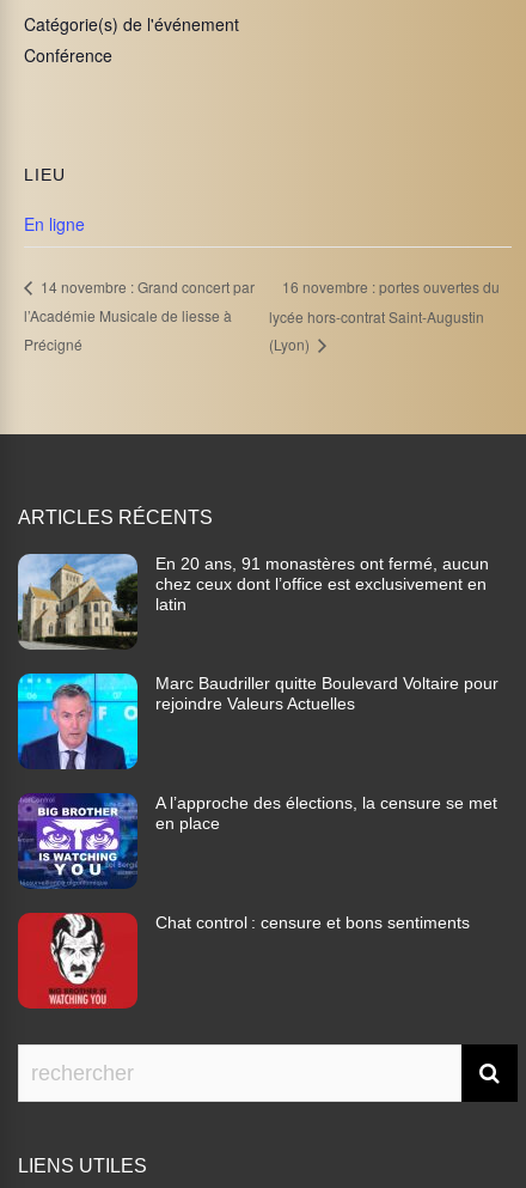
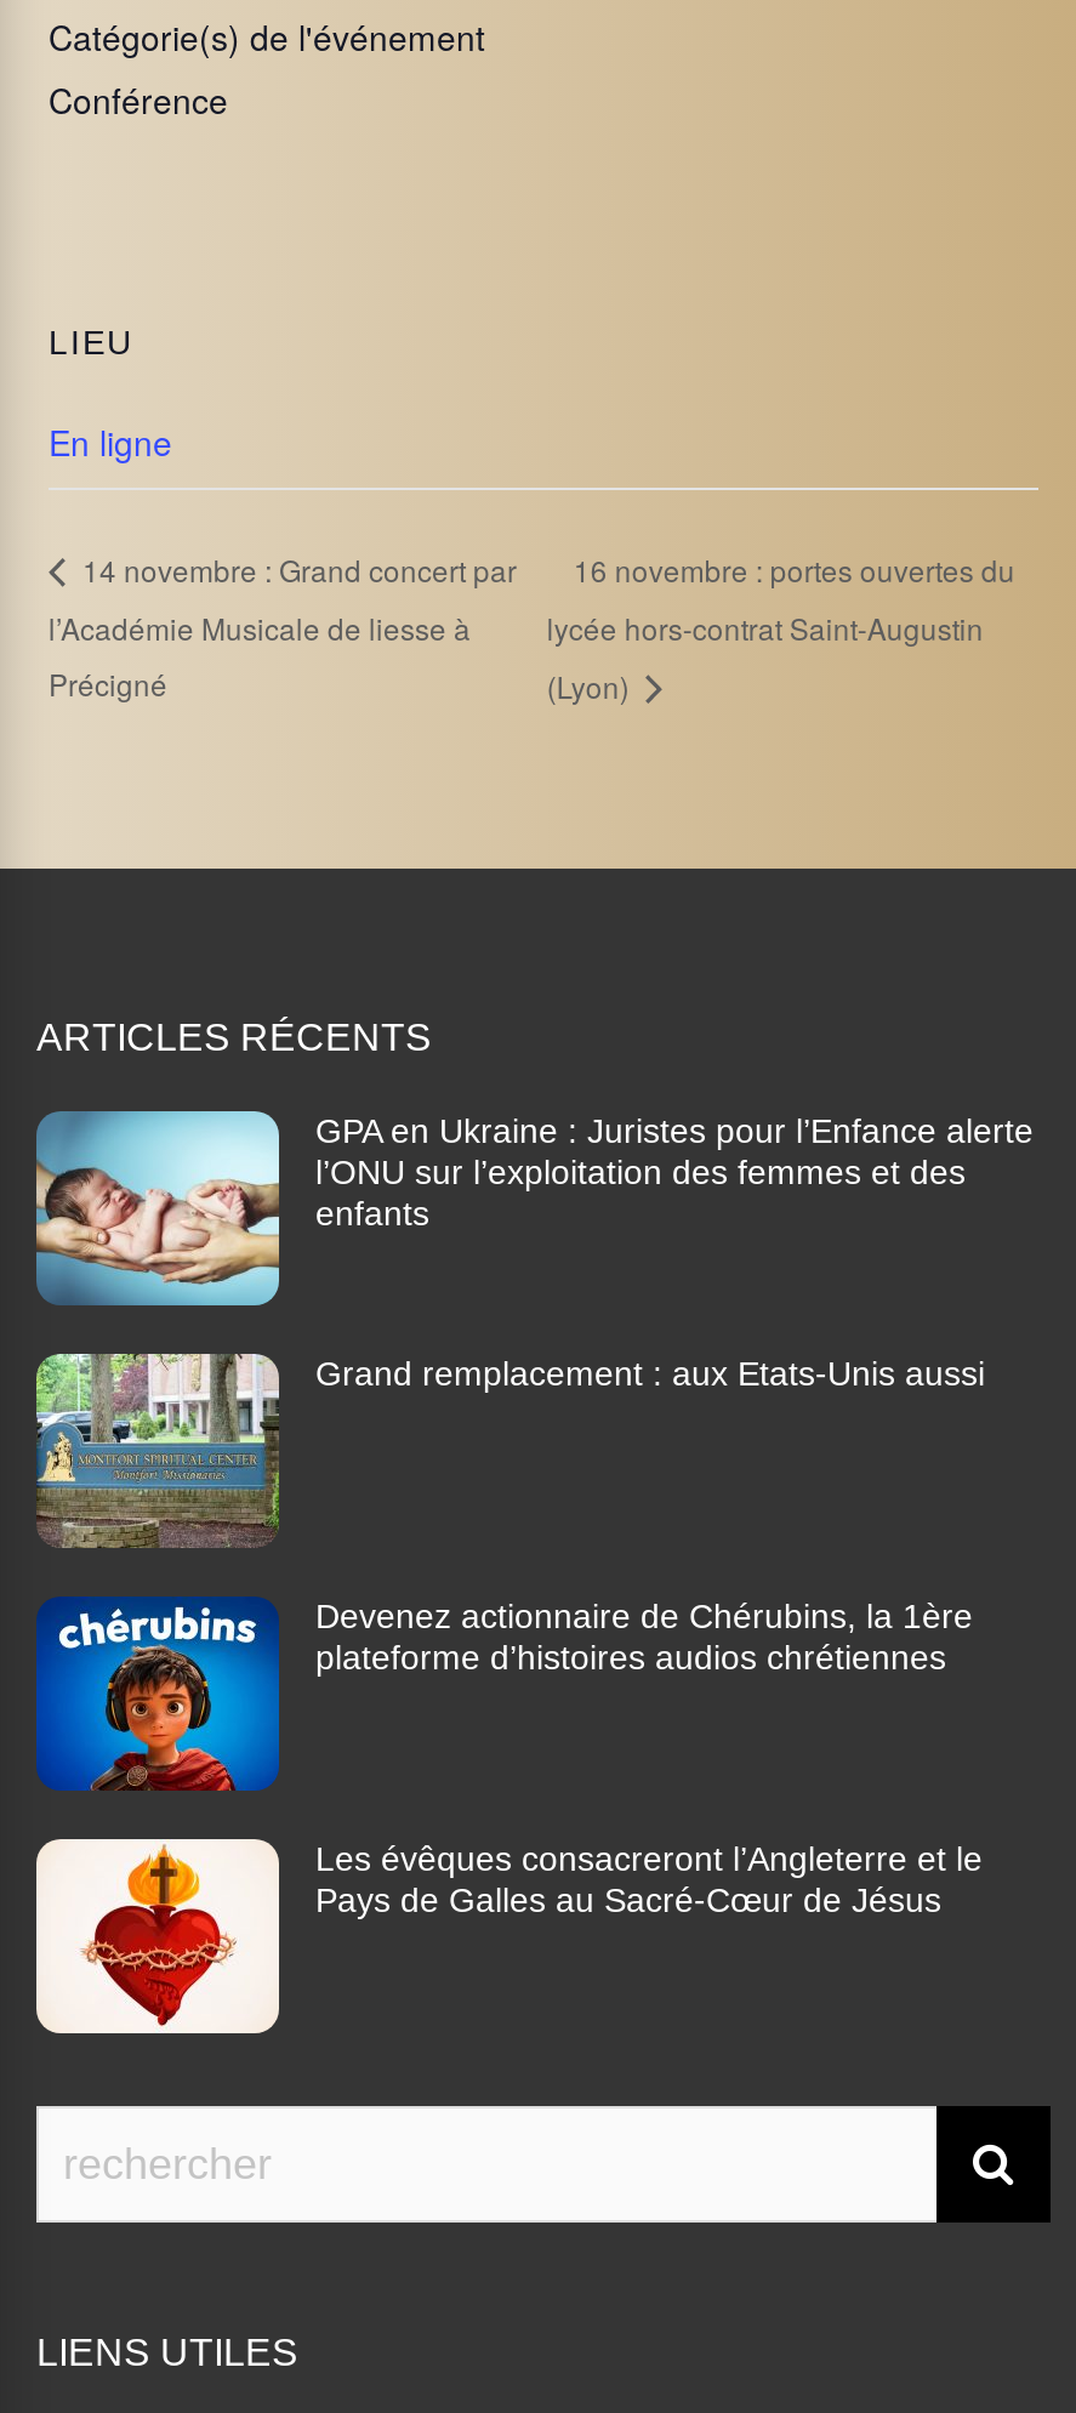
- [image]
- En 20 ans, 91 monastères ont fermé, aucun
- chez ceux dont l’office est exclusivement en
- latin
+ [image]
+ GPA en Ukraine : Juristes pour l’Enfance alerte
+ l’ONU sur l’exploitation des femmes et des
+ enfants

- [image]
- Marc Baudriller quitte Boulevard Voltaire pour
- rejoindre Valeurs Actuelles
+ [image]
+ Grand remplacement : aux Etats-Unis aussi

- [image]
- A l’approche des élections, la censure se met
- en place
+ [image]
+ Devenez actionnaire de Chérubins, la 1ère
+ plateforme d’histoires audios chrétiennes

- [image]
- Chat control : censure et bons sentiments
+ [image]
+ Les évêques consacreront l’Angleterre et le
+ Pays de Galles au Sacré-Cœur de Jésus
